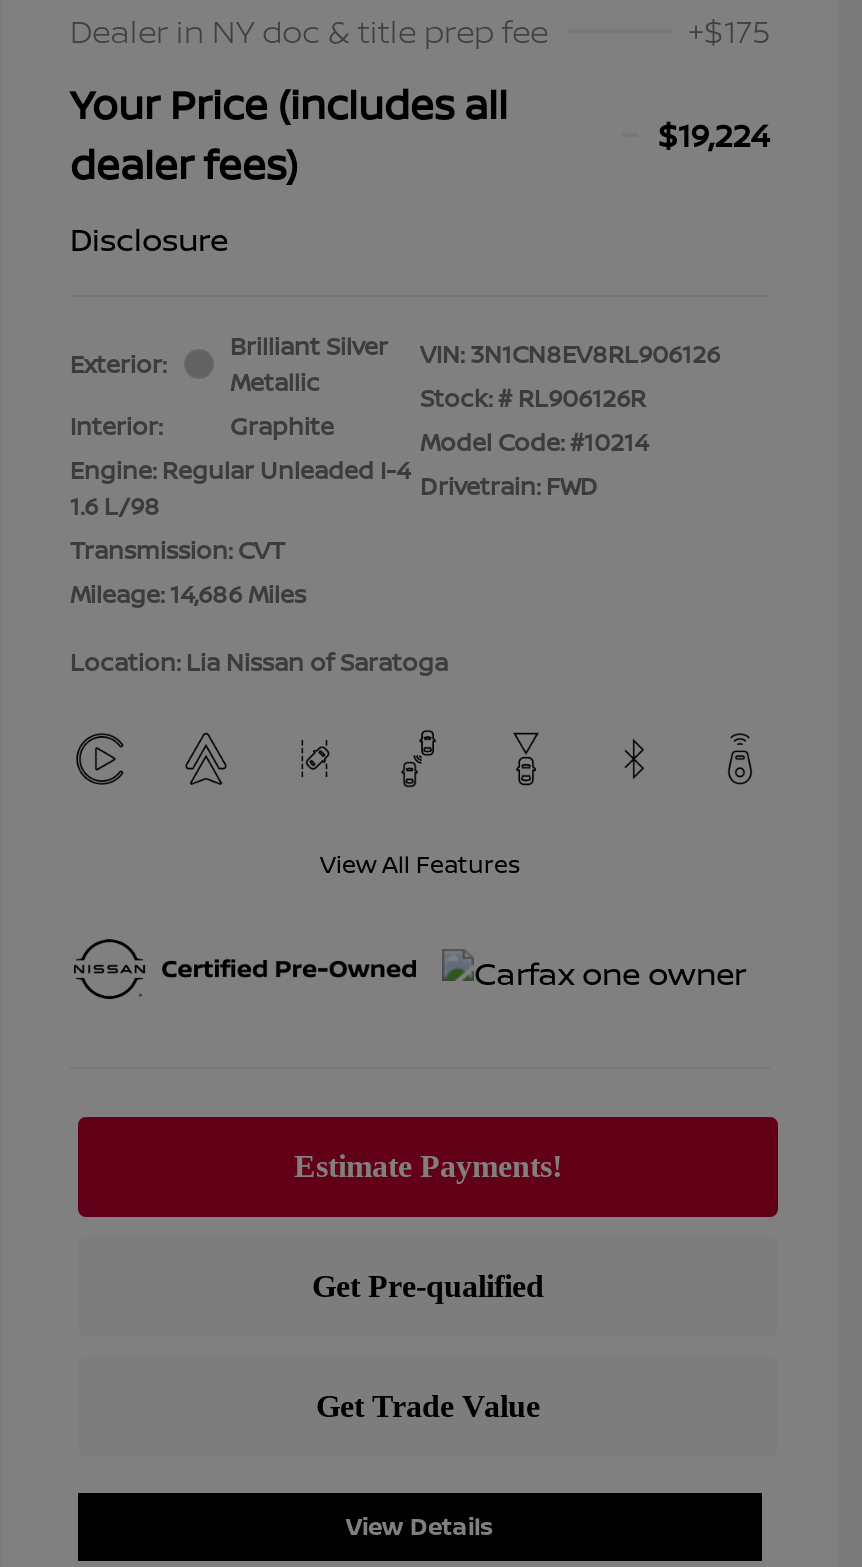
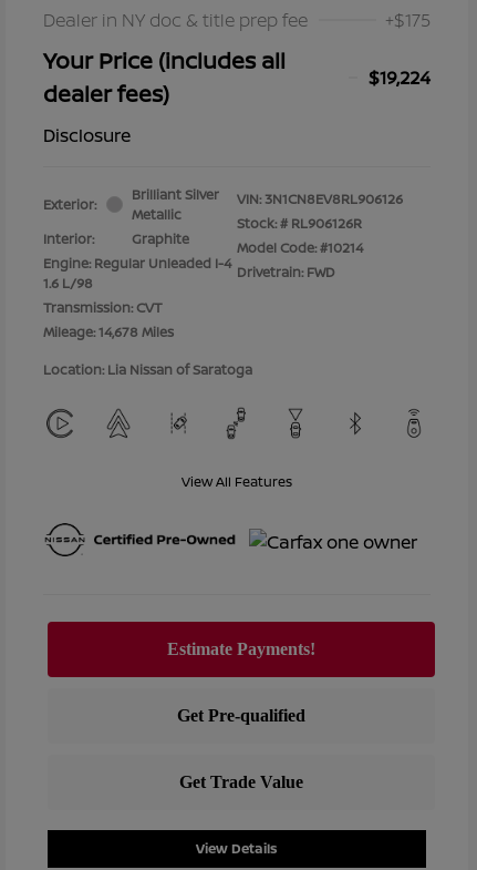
- Mileage: 14,686 Miles
+ Mileage: 14,678 Miles
